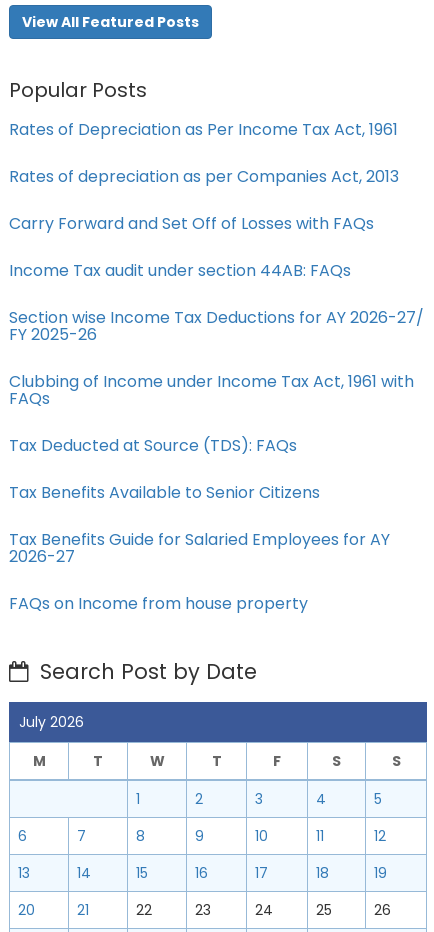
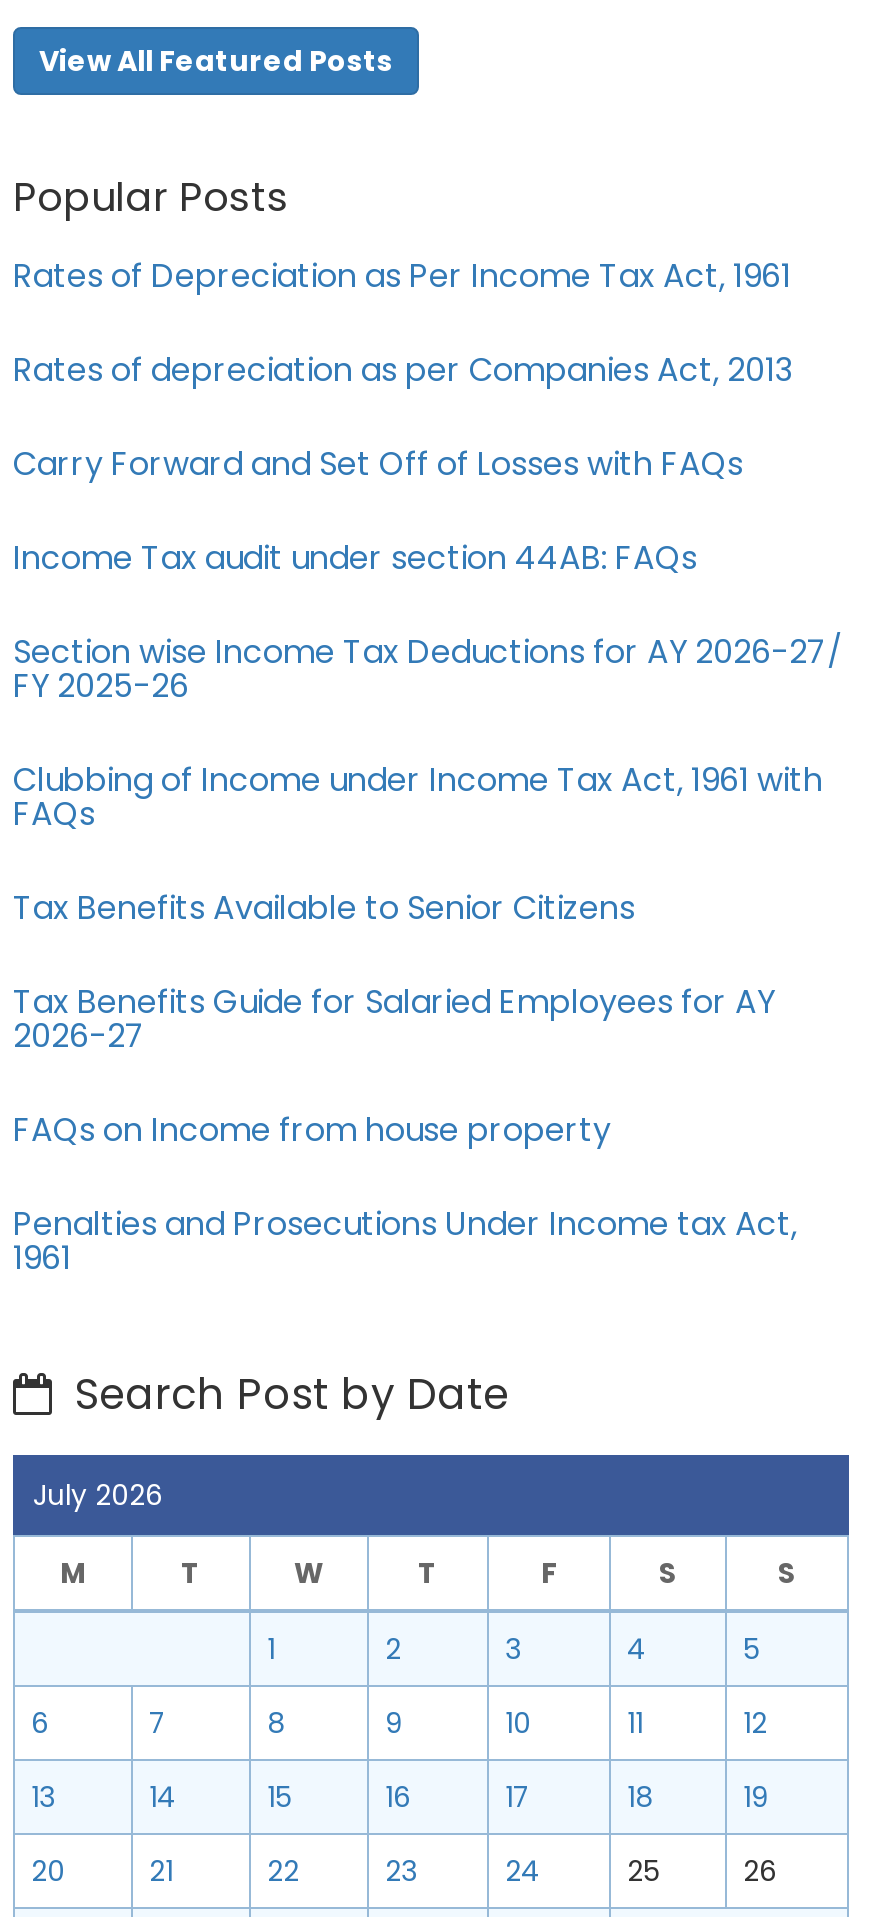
- Tax Deducted at Source (TDS): FAQs

moved up: Tax Benefits Available to Senior Citizens | Tax Benefits Guide for Salaried Employees for AY | 2026-27 | FAQs on Income from house property

+ Penalties and Prosecutions Under Income tax Act,
+ 1961
